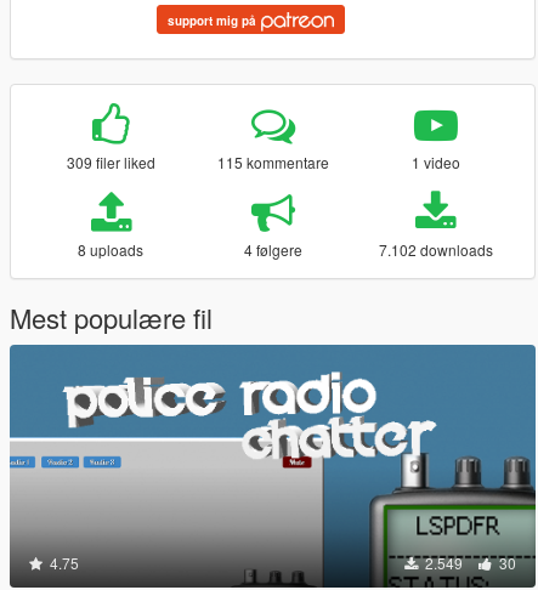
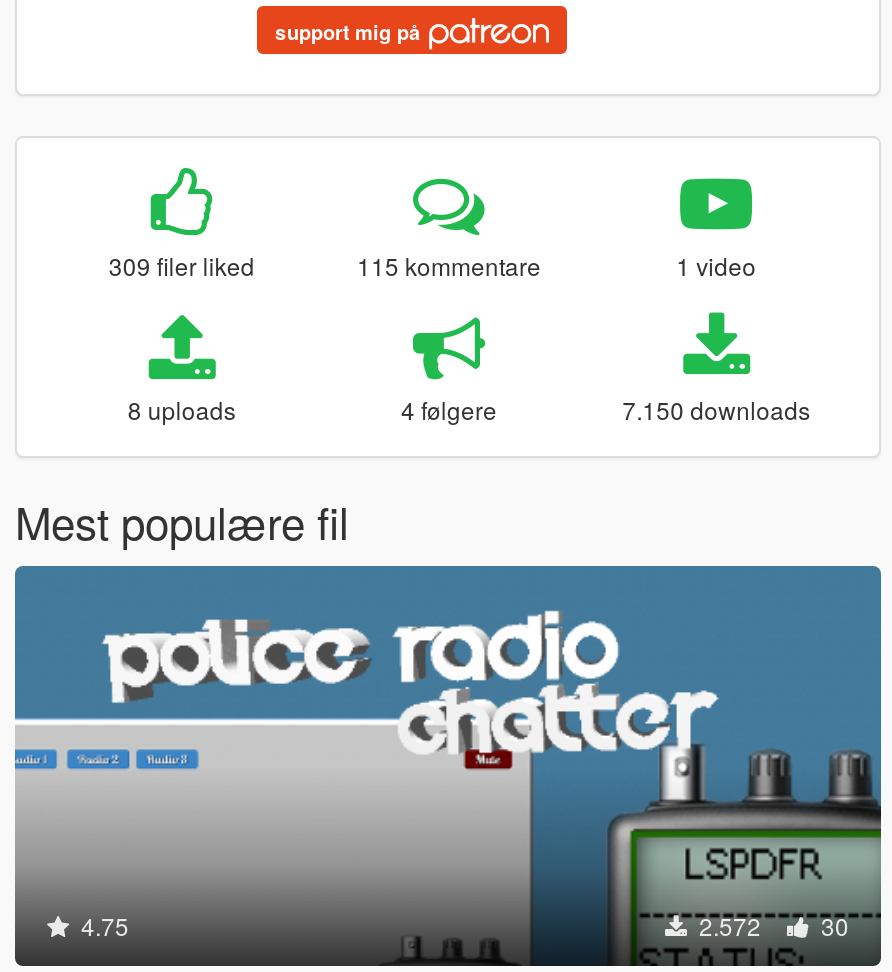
- 7.102 downloads
+ 7.150 downloads

- 2.549 30
+ 2.572 30
